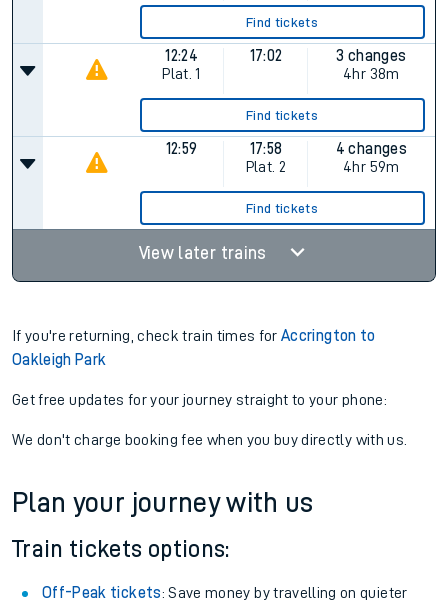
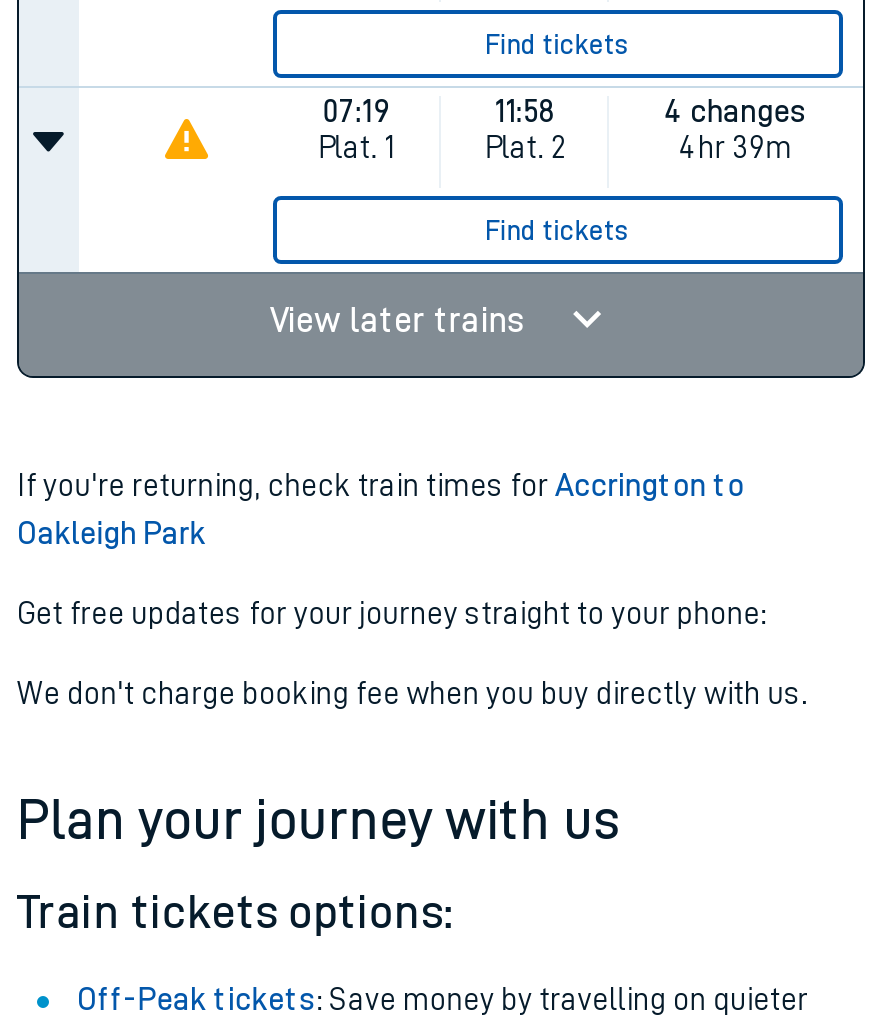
- 12:24
+ 07:19

- 17:02
- 3 changes
- 4hr 38m
- Find tickets
- 12:59
- 17:58
+ 11:58

- 4hr 59m
+ 4hr 39m
